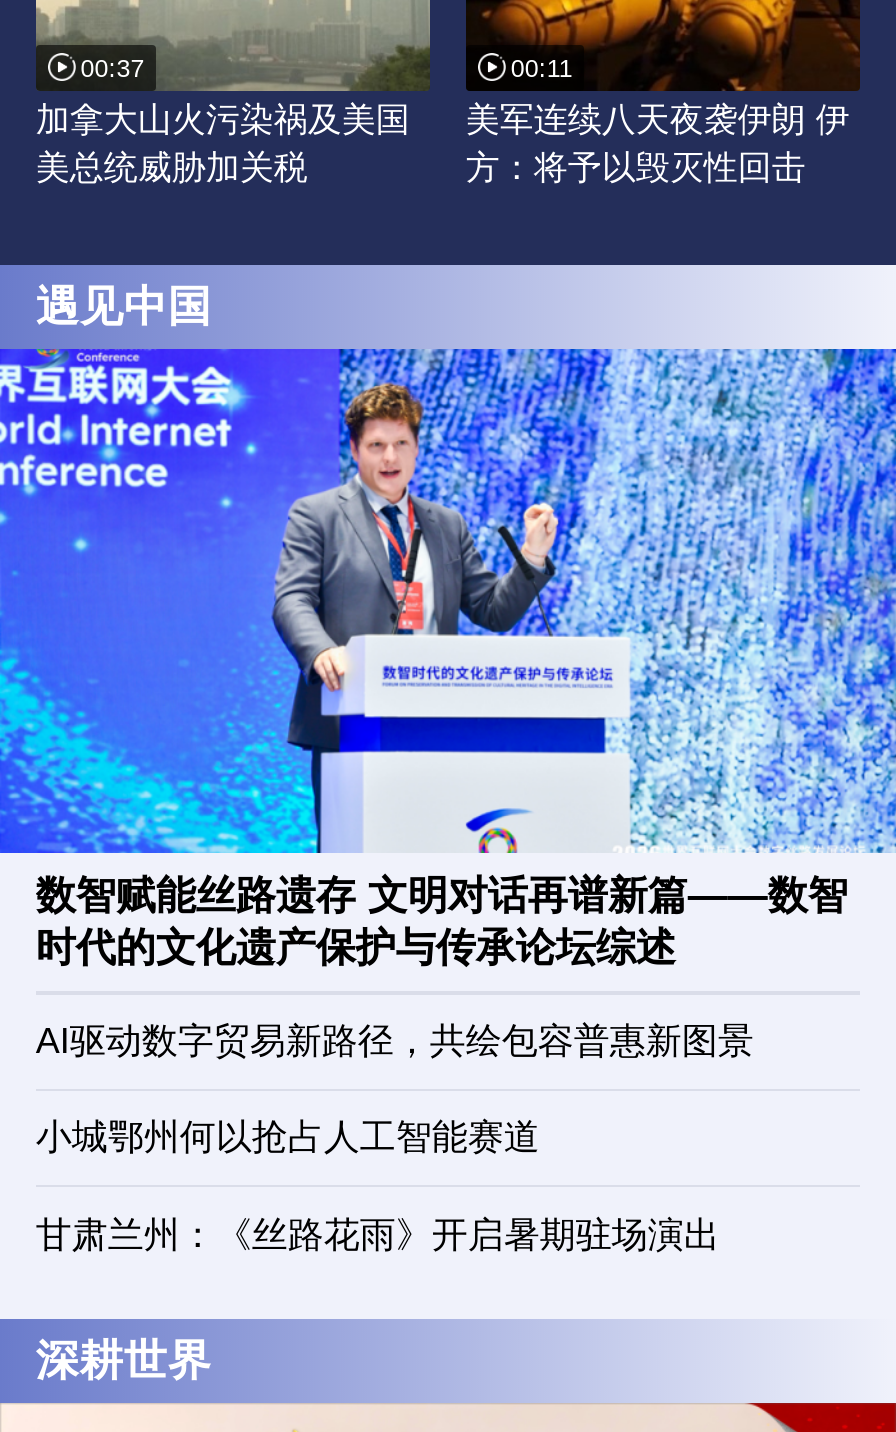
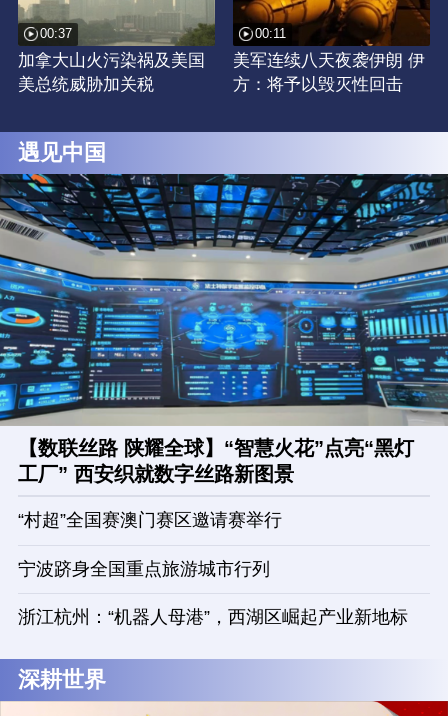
- [image]
- 数智赋能丝路遗存 文明对话再谱新篇——数智
- 时代的文化遗产保护与传承论坛综述
+ [image]
+ 【数联丝路 陕耀全球】“智慧火花”点亮“黑灯
+ 工厂” 西安织就数字丝路新图景

- AI驱动数字贸易新路径，共绘包容普惠新图景
+ “村超”全国赛澳门赛区邀请赛举行

- 小城鄂州何以抢占人工智能赛道
+ 宁波跻身全国重点旅游城市行列

- 甘肃兰州：《丝路花雨》开启暑期驻场演出
+ 浙江杭州：“机器人母港”，西湖区崛起产业新地标
